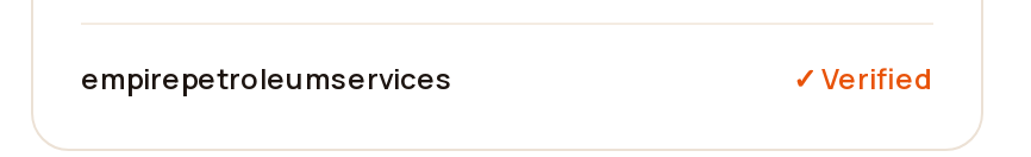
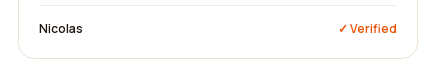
- empirepetroleumservices
+ Nicolas
